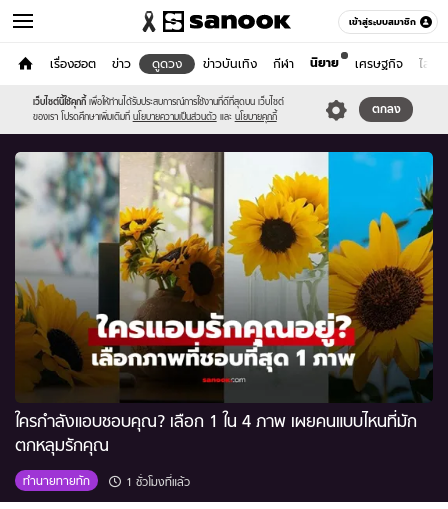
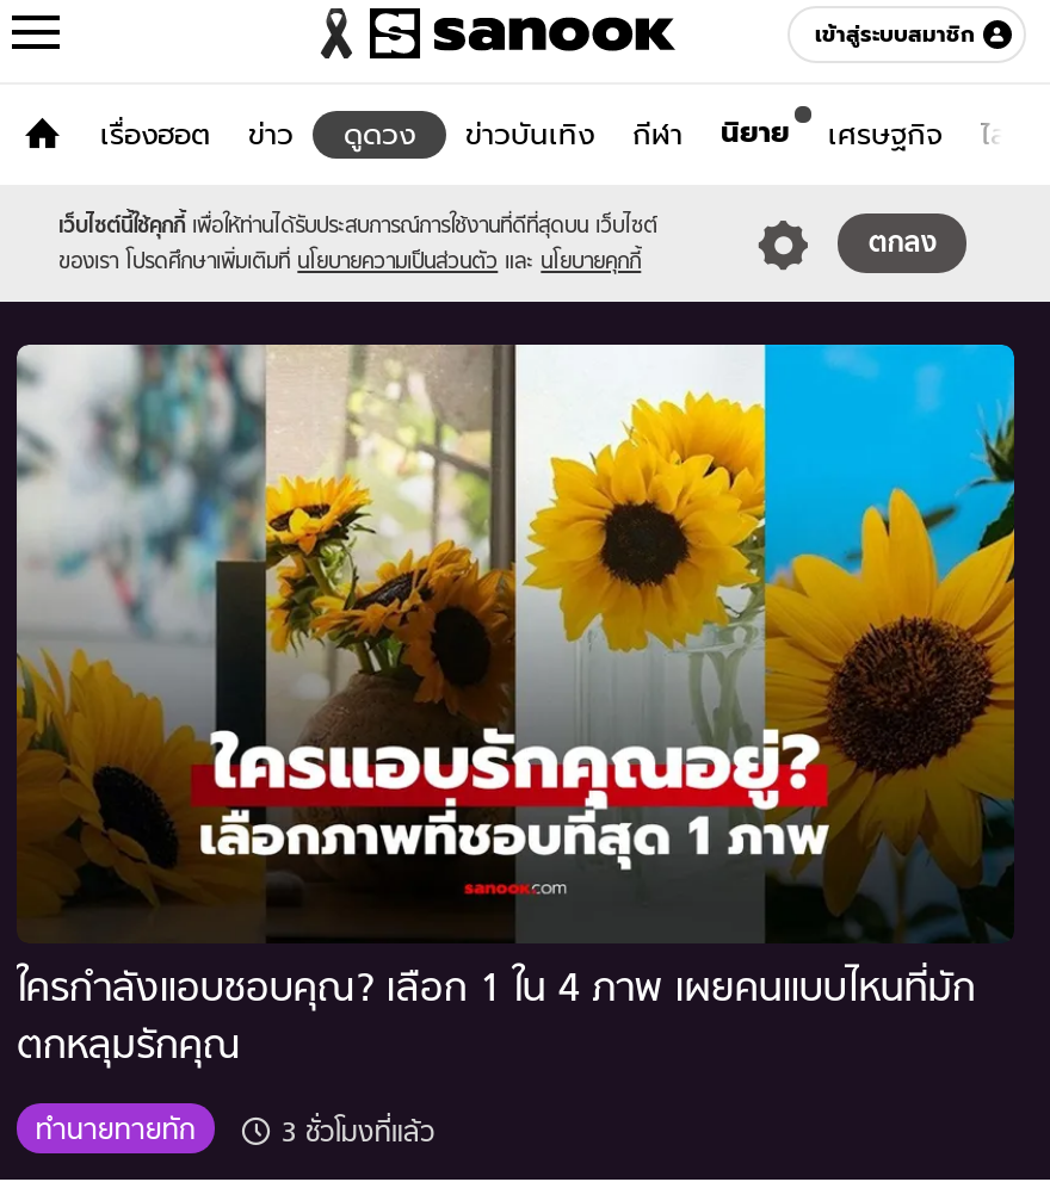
- 1 ชั่วโมงที่แล้ว
+ 3 ชั่วโมงที่แล้ว
